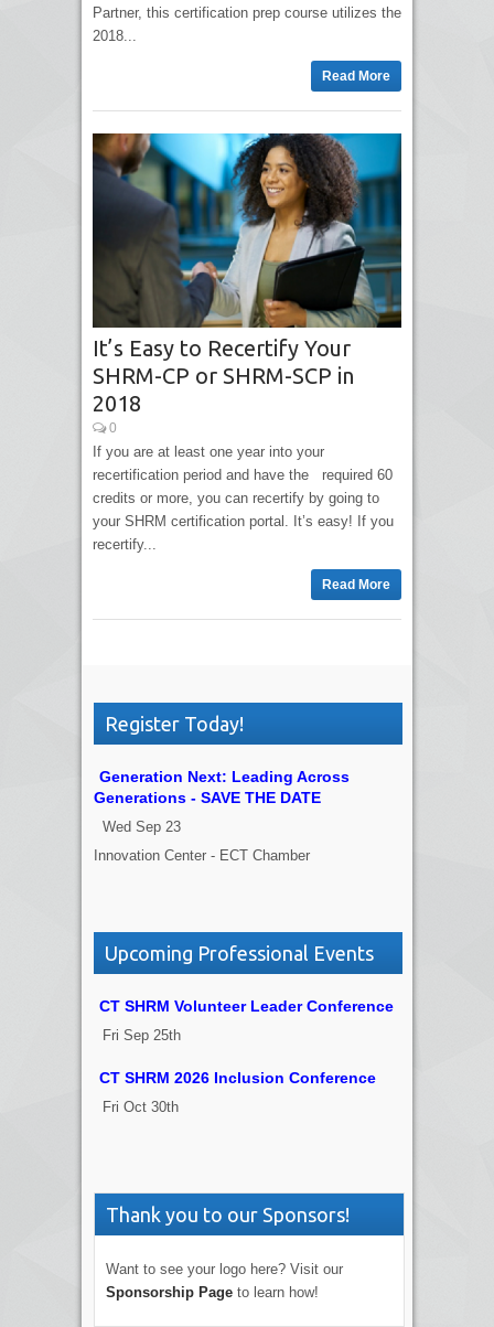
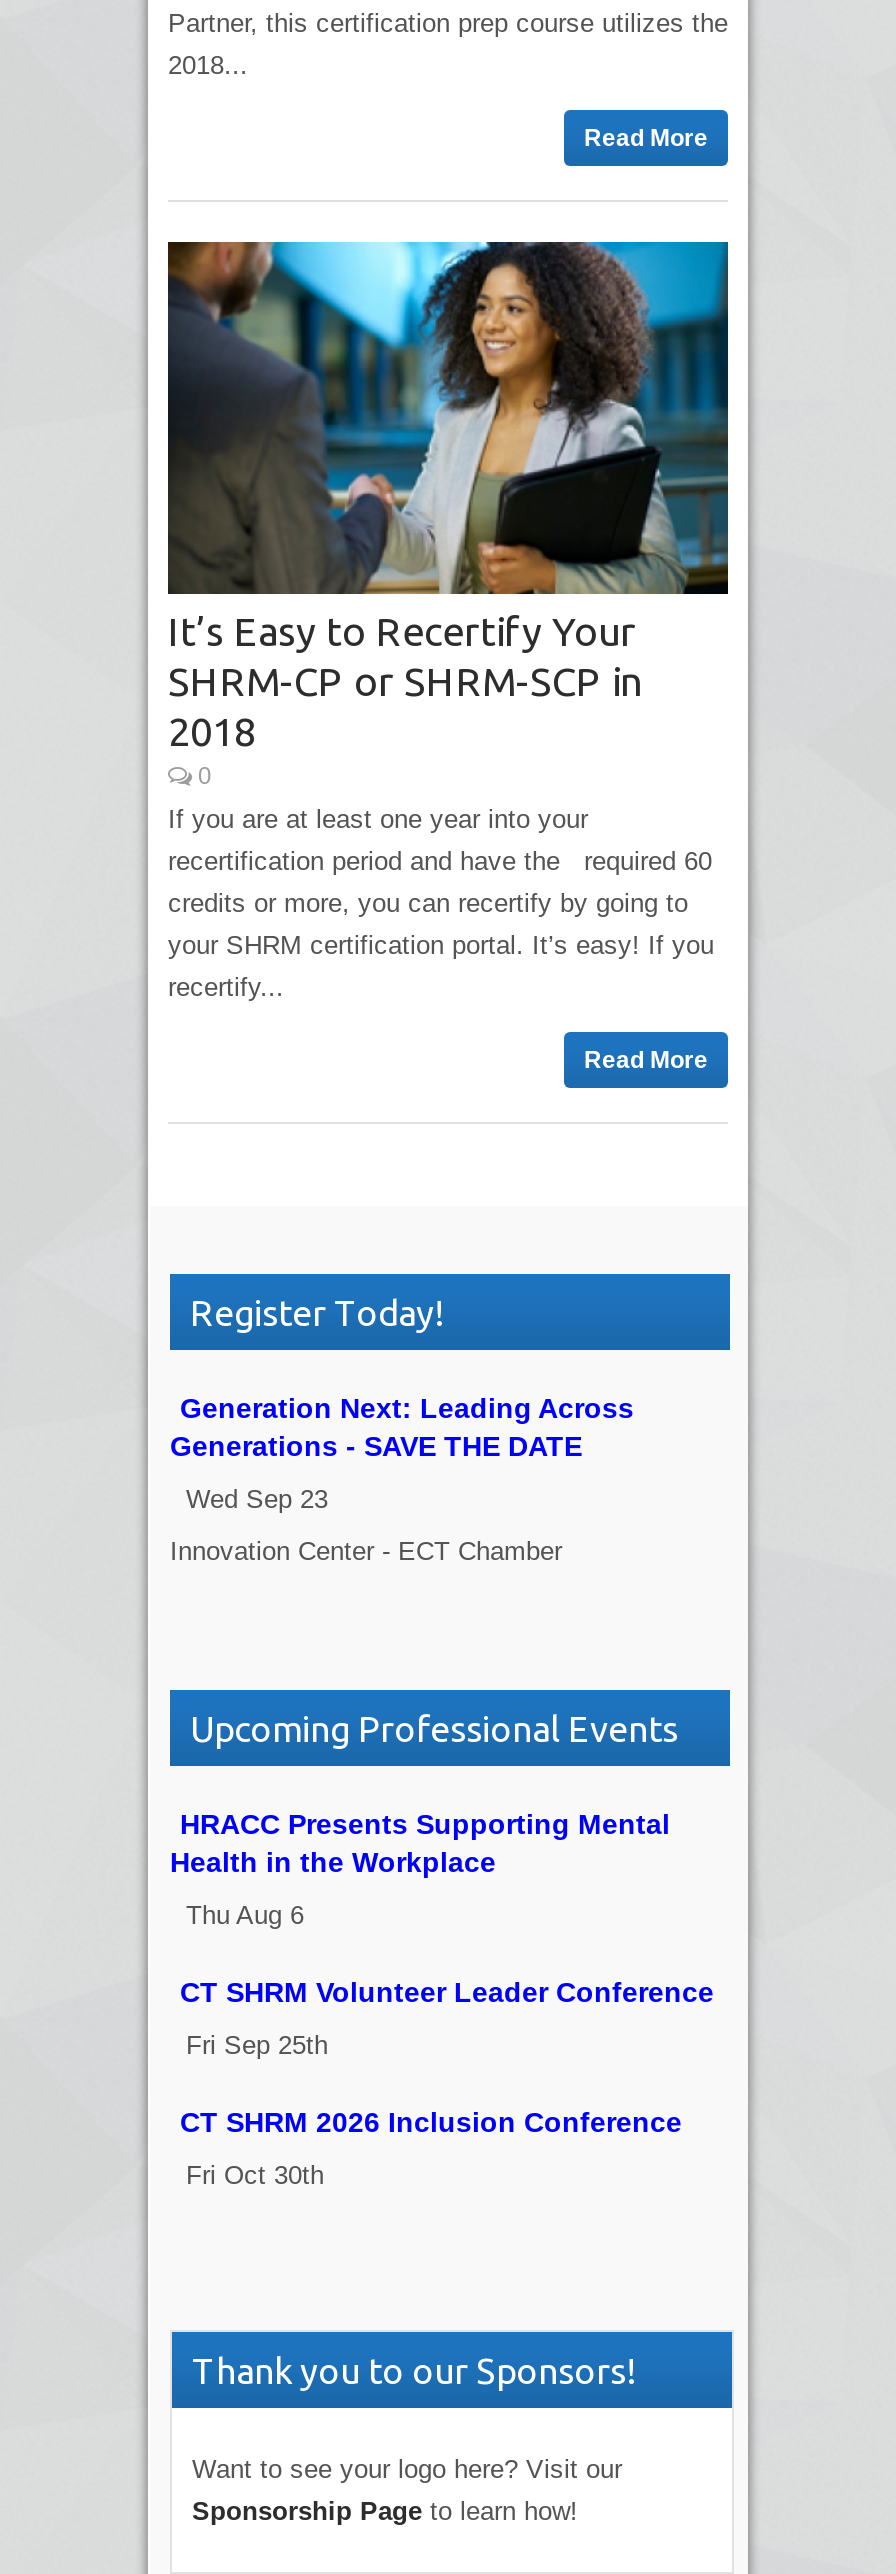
+ HRACC Presents Supporting Mental
+ Health in the Workplace
+ Thu Aug 6
